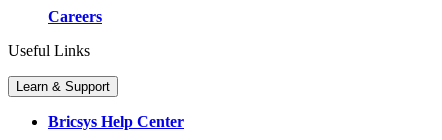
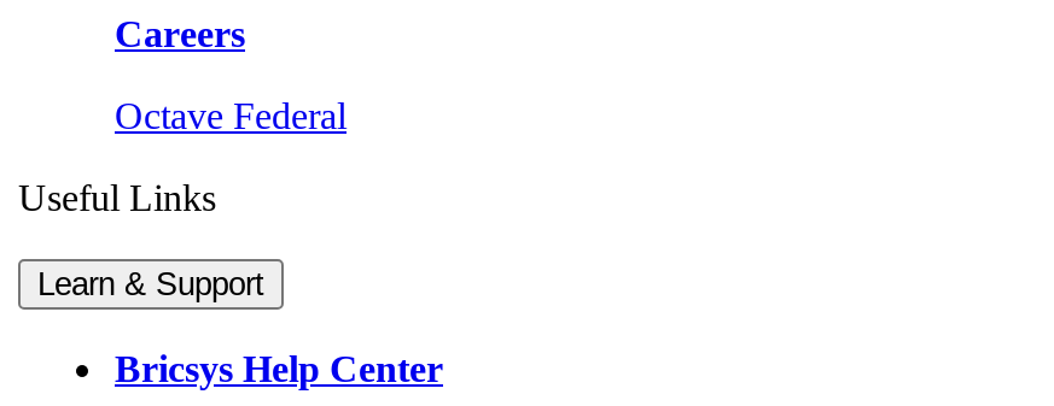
+ Octave Federal
